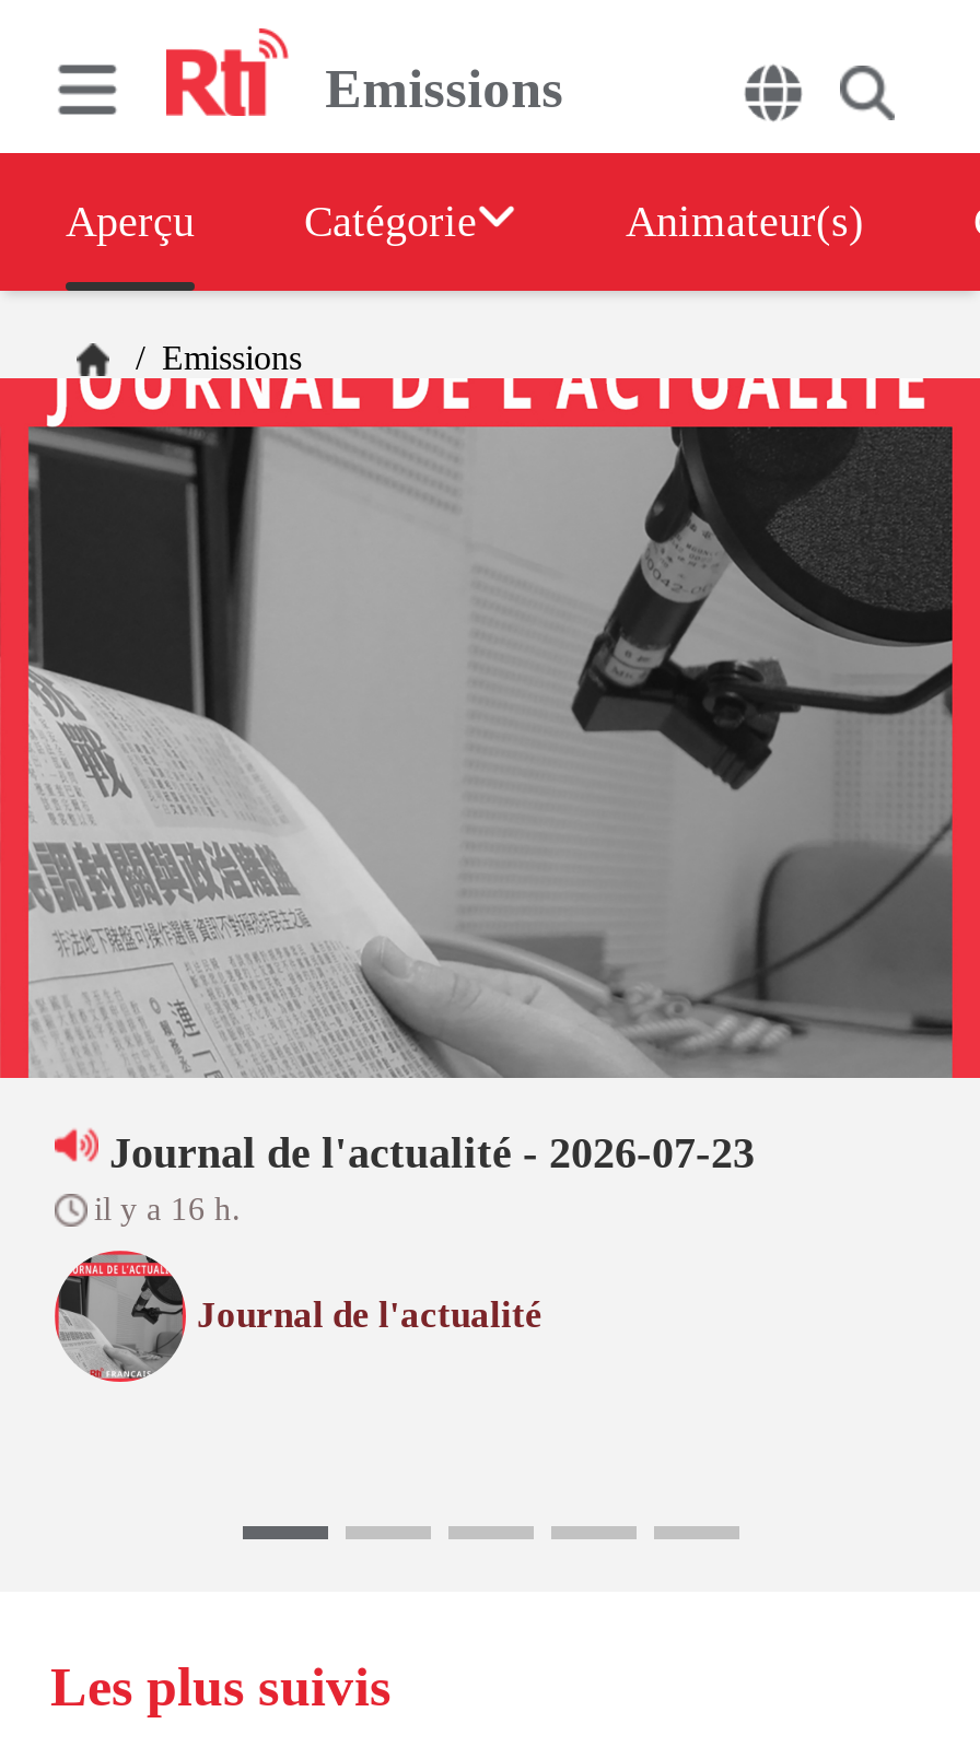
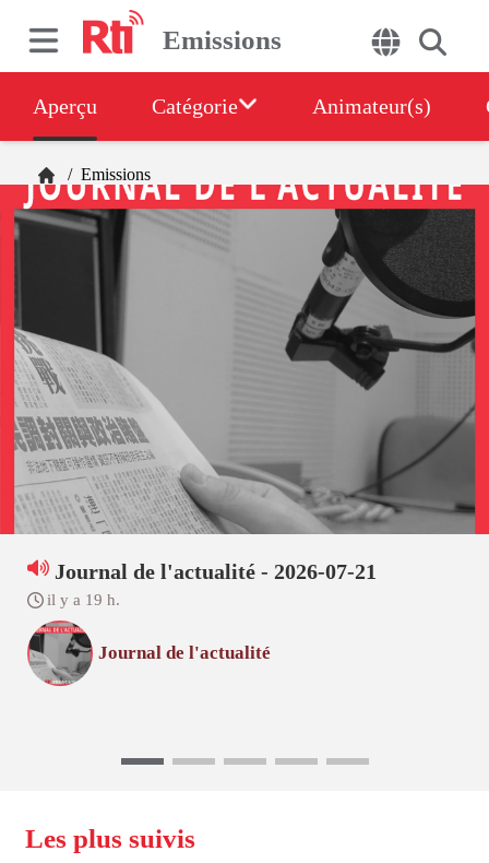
- Journal de l'actualité - 2026-07-23
+ Journal de l'actualité - 2026-07-21

- il y a 16 h.
+ il y a 19 h.
